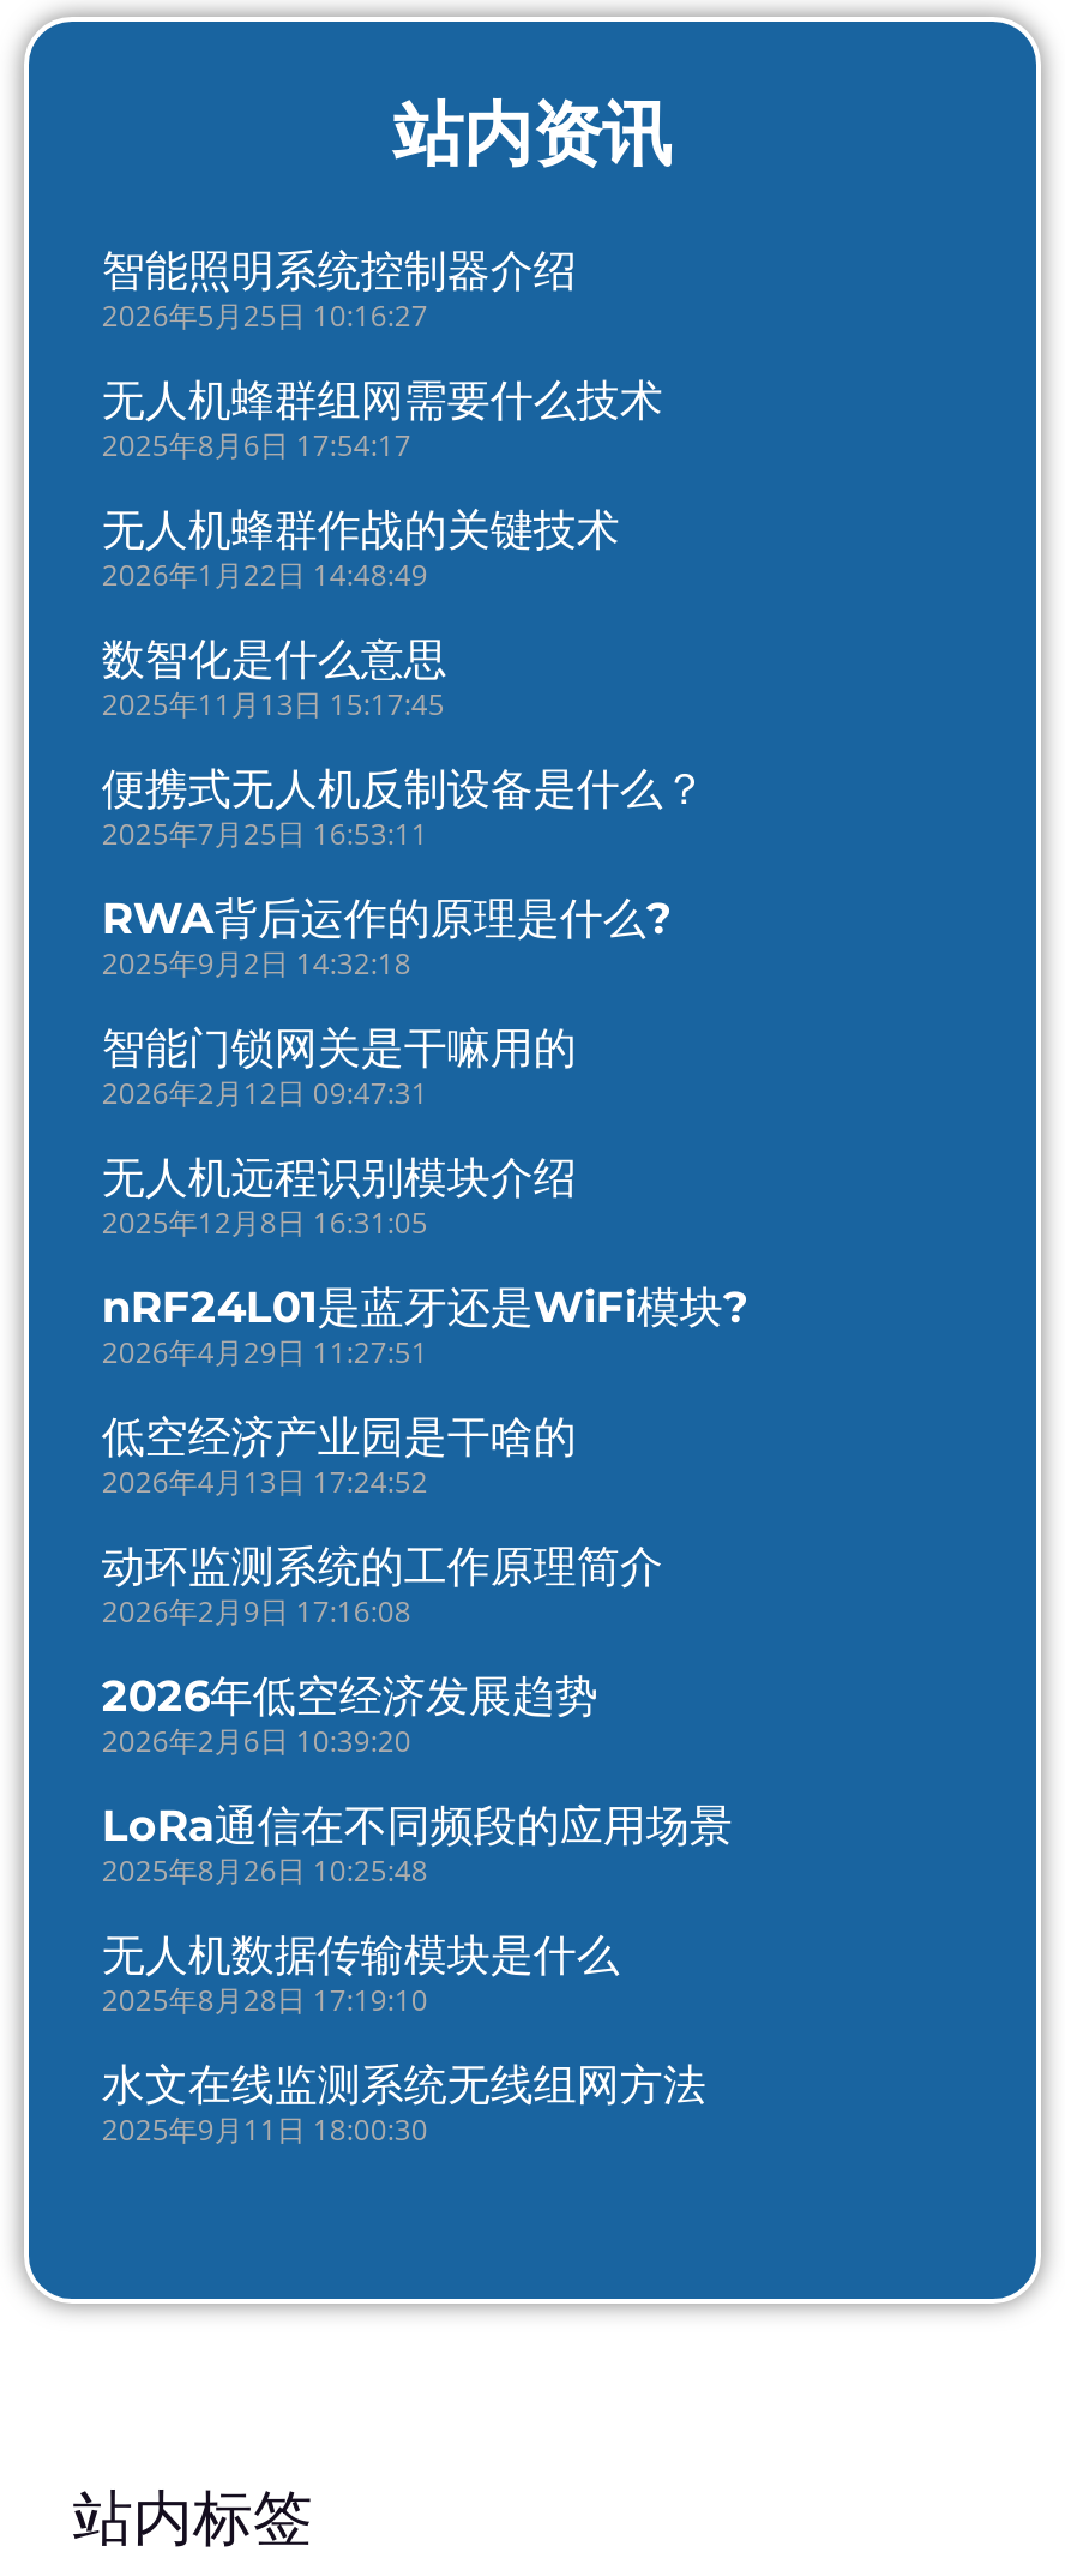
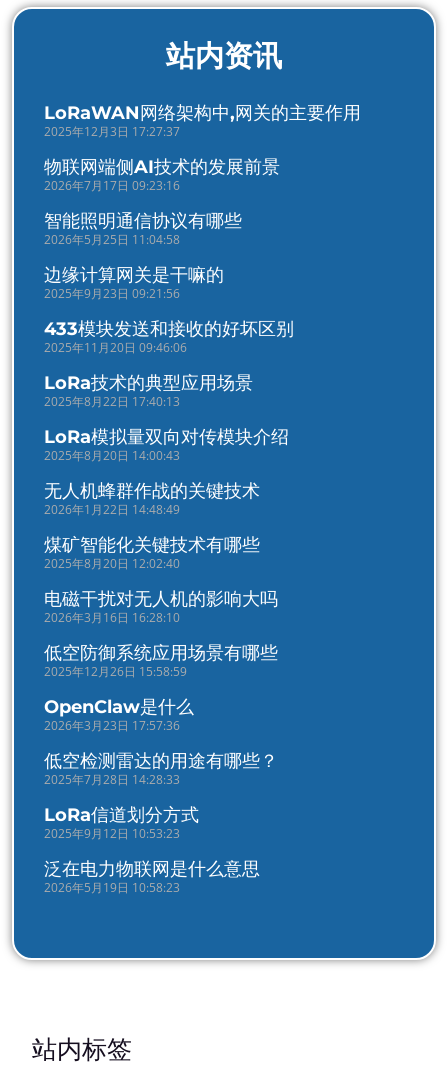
- 智能照明系统控制器介绍
- 2026年5月25日 10:16:27
- 无人机蜂群组网需要什么技术
- 2025年8月6日 17:54:17
+ LoRaWAN网络架构中,网关的主要作用
+ 2025年12月3日 17:27:37
+ 物联网端侧AI技术的发展前景
+ 2026年7月17日 09:23:16
+ 智能照明通信协议有哪些
+ 2026年5月25日 11:04:58
+ 边缘计算网关是干嘛的
+ 2025年9月23日 09:21:56
+ 433模块发送和接收的好坏区别
+ 2025年11月20日 09:46:06
+ LoRa技术的典型应用场景
+ 2025年8月22日 17:40:13
+ LoRa模拟量双向对传模块介绍
+ 2025年8月20日 14:00:43

moved down: 无人机蜂群作战的关键技术 | 2026年1月22日 14:48:49

- 数智化是什么意思
- 2025年11月13日 15:17:45
- 便携式无人机反制设备是什么？
- 2025年7月25日 16:53:11
- RWA背后运作的原理是什么?
- 2025年9月2日 14:32:18
- 智能门锁网关是干嘛用的
- 2026年2月12日 09:47:31
- 无人机远程识别模块介绍
- 2025年12月8日 16:31:05
- nRF24L01是蓝牙还是WiFi模块?
- 2026年4月29日 11:27:51
- 低空经济产业园是干啥的
- 2026年4月13日 17:24:52
- 动环监测系统的工作原理简介
- 2026年2月9日 17:16:08
- 2026年低空经济发展趋势
- 2026年2月6日 10:39:20
- LoRa通信在不同频段的应用场景
- 2025年8月26日 10:25:48
- 无人机数据传输模块是什么
- 2025年8月28日 17:19:10
- 水文在线监测系统无线组网方法
- 2025年9月11日 18:00:30
+ 煤矿智能化关键技术有哪些
+ 2025年8月20日 12:02:40
+ 电磁干扰对无人机的影响大吗
+ 2026年3月16日 16:28:10
+ 低空防御系统应用场景有哪些
+ 2025年12月26日 15:58:59
+ OpenClaw是什么
+ 2026年3月23日 17:57:36
+ 低空检测雷达的用途有哪些？
+ 2025年7月28日 14:28:33
+ LoRa信道划分方式
+ 2025年9月12日 10:53:23
+ 泛在电力物联网是什么意思
+ 2026年5月19日 10:58:23
